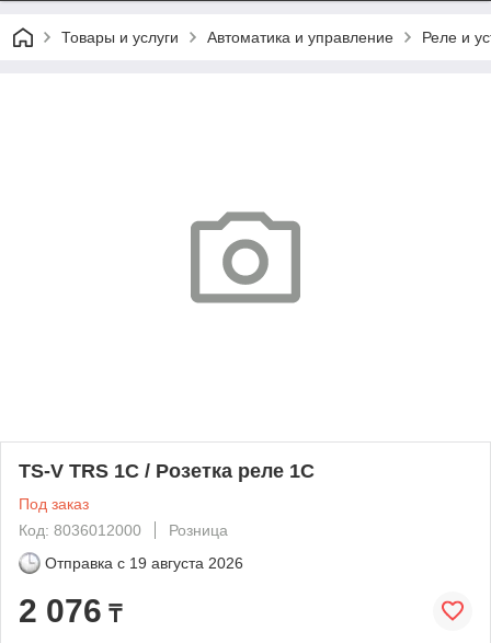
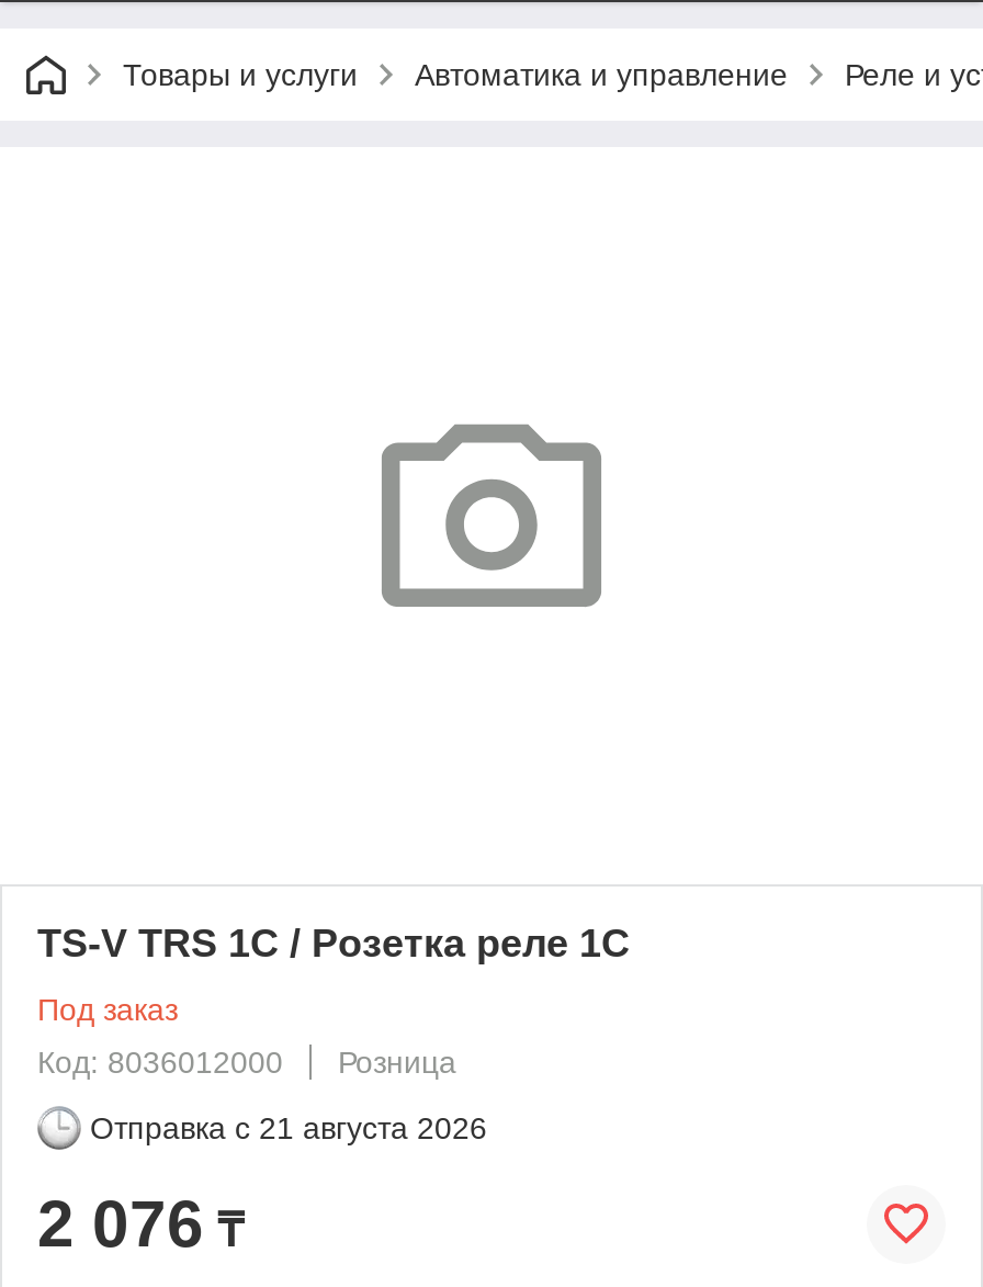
- Отправка с 19 августа 2026
+ Отправка с 21 августа 2026
